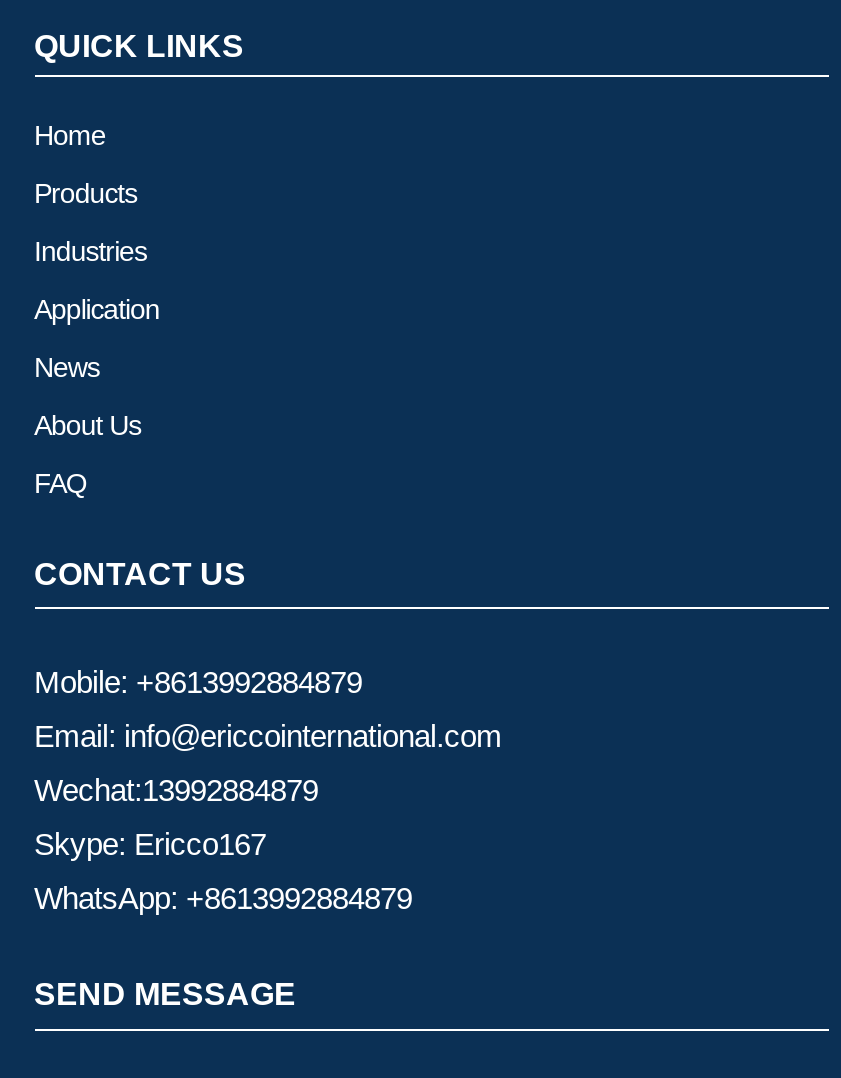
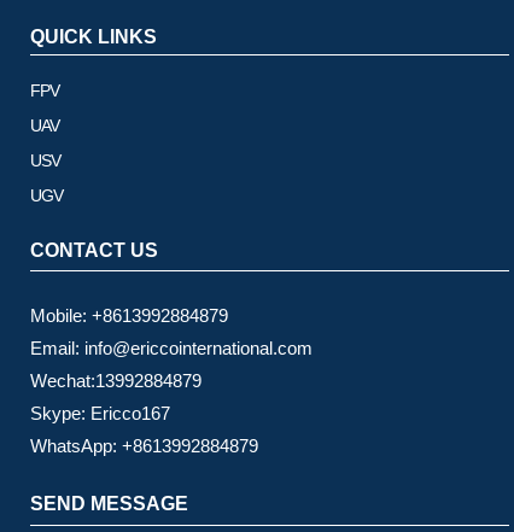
- Home
- Products
- Industries
- Application
- News
- About Us
- FAQ
+ FPV
+ UAV
+ USV
+ UGV
